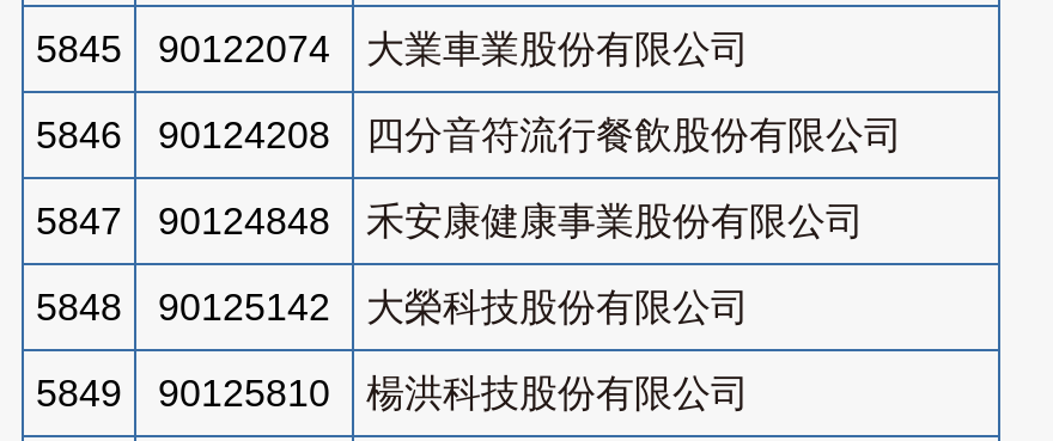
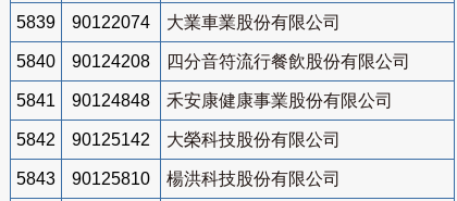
- 5845 90122074 大業車業股份有限公司
+ 5839 90122074 大業車業股份有限公司

- 5846 90124208 四分音符流行餐飲股份有限公司
+ 5840 90124208 四分音符流行餐飲股份有限公司

- 5847 90124848 禾安康健康事業股份有限公司
+ 5841 90124848 禾安康健康事業股份有限公司

- 5848 90125142 大榮科技股份有限公司
+ 5842 90125142 大榮科技股份有限公司

- 5849 90125810 楊洪科技股份有限公司
+ 5843 90125810 楊洪科技股份有限公司
